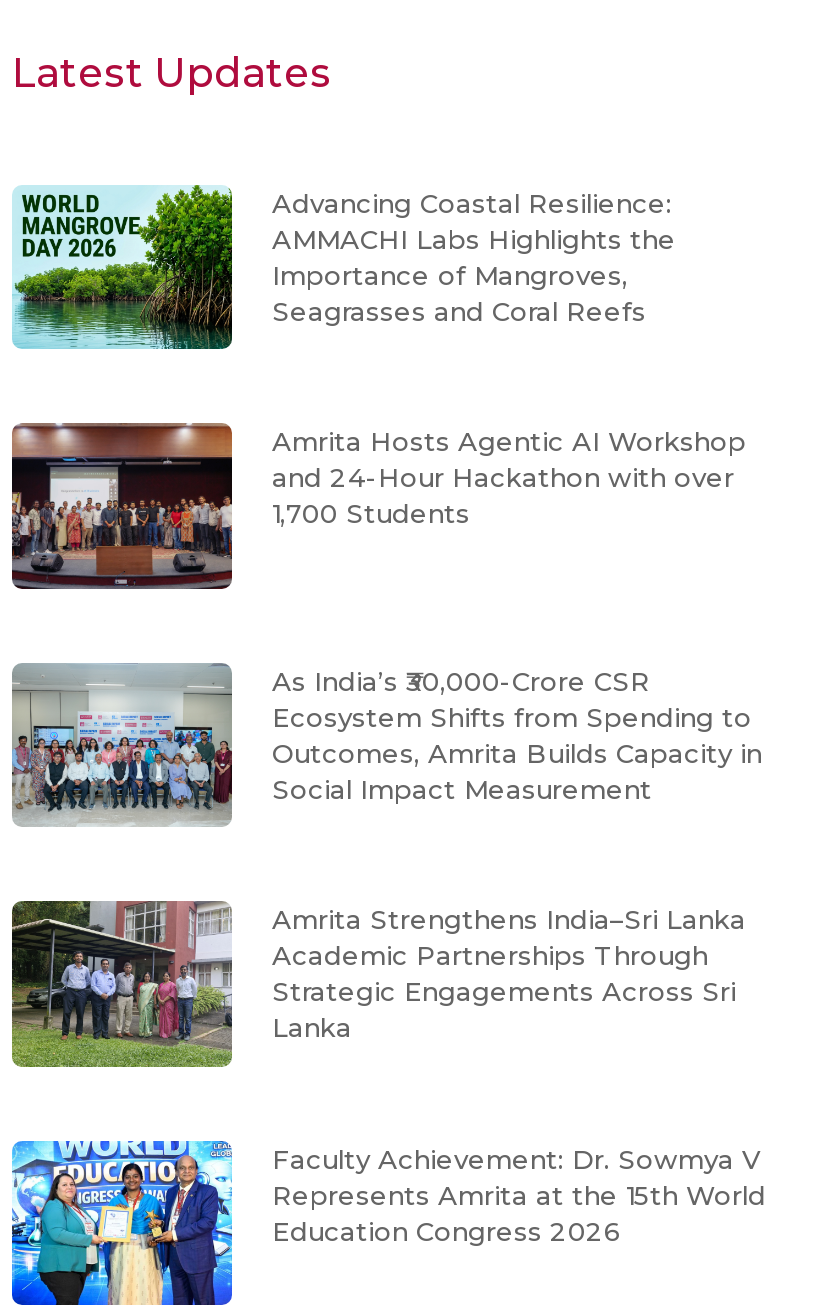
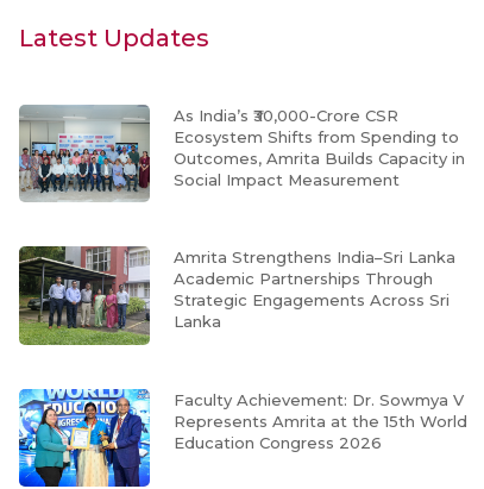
- [image]
- Advancing Coastal Resilience:
- AMMACHI Labs Highlights the
- Importance of Mangroves,
- Seagrasses and Coral Reefs

- [image]
- Amrita Hosts Agentic AI Workshop
- and 24-Hour Hackathon with over
- 1,700 Students
